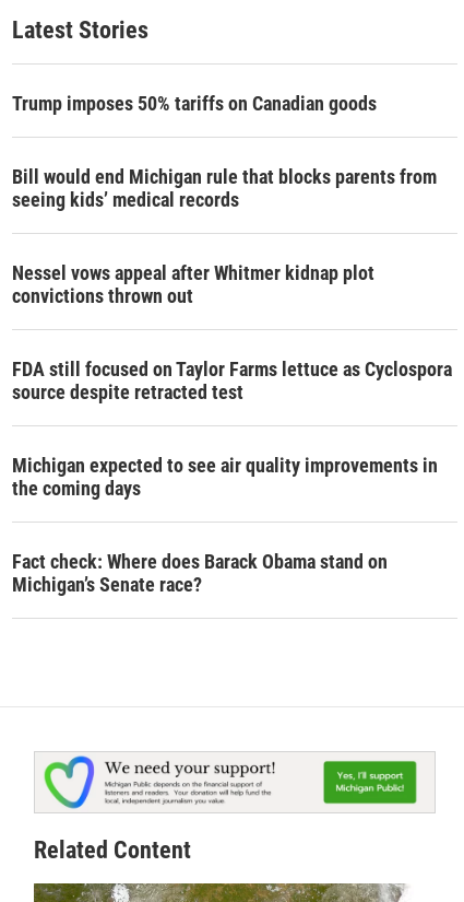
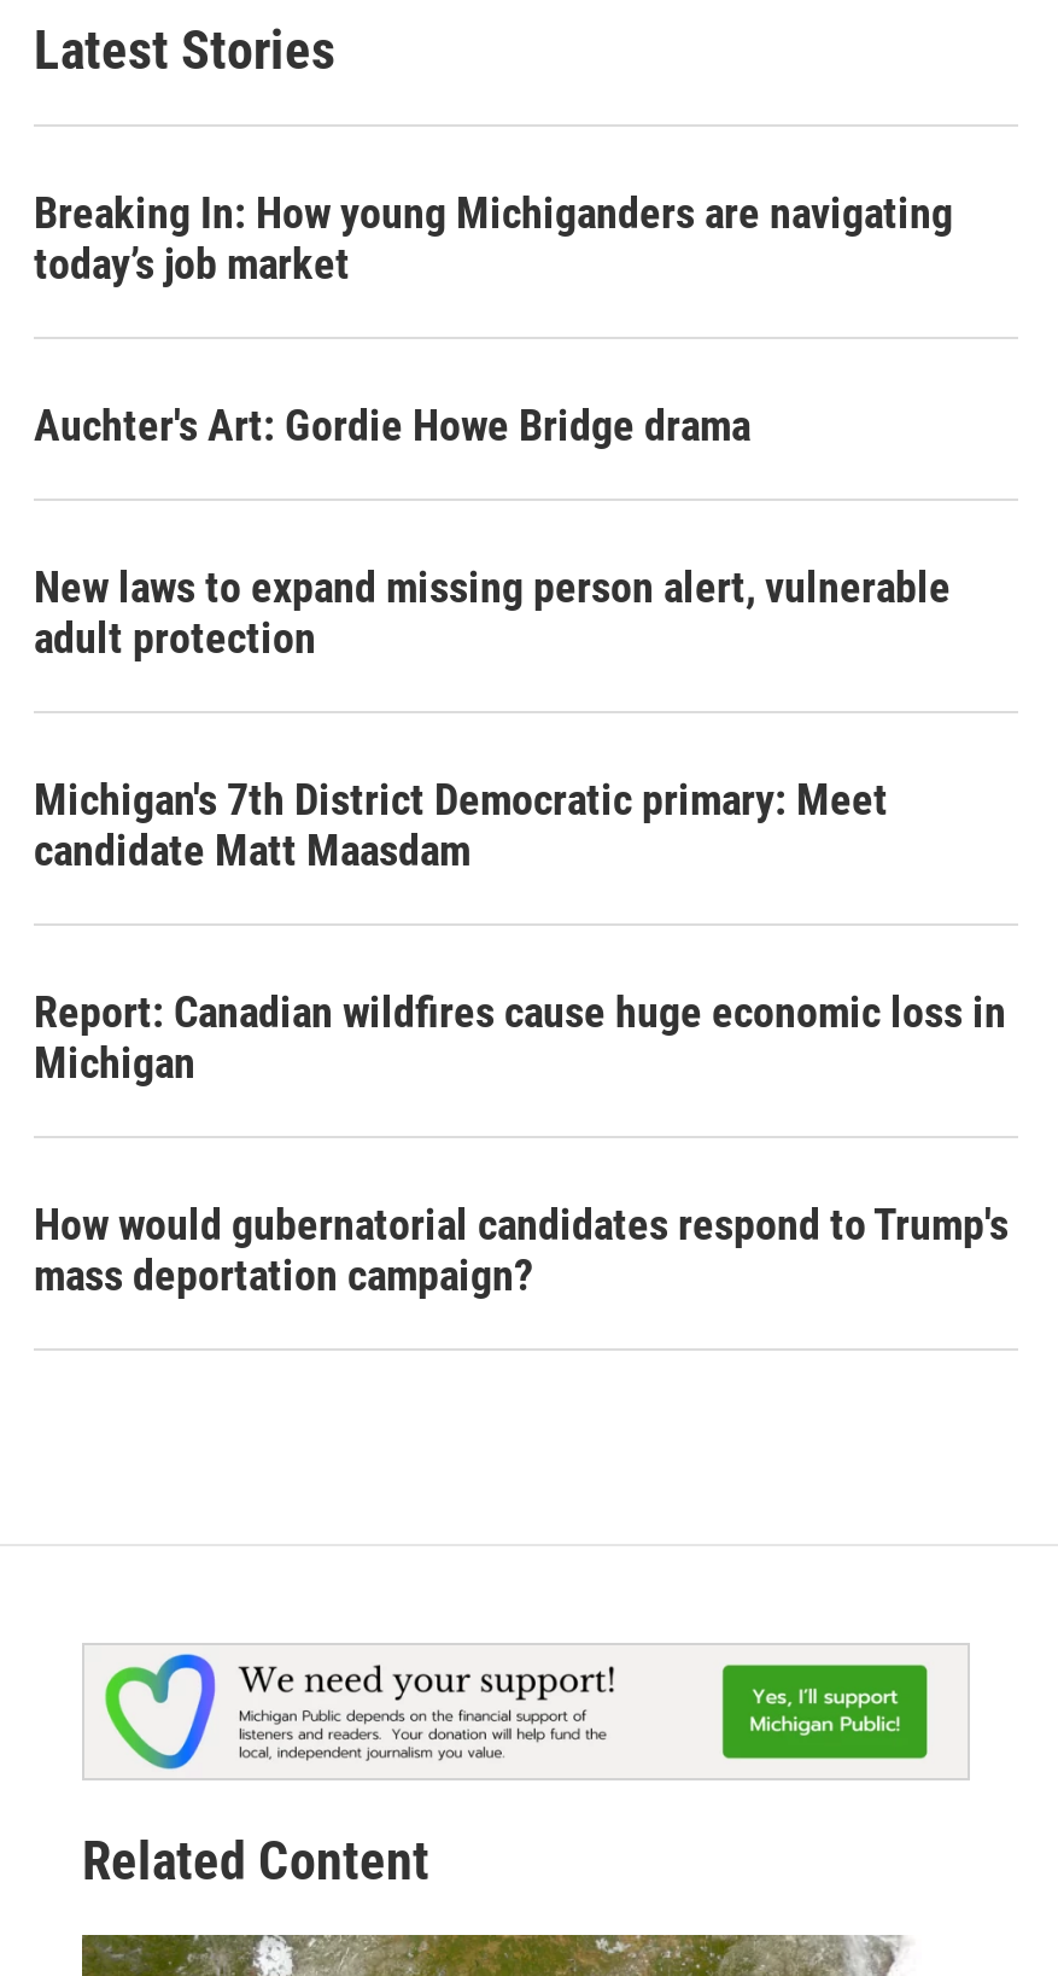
- Trump imposes 50% tariffs on Canadian goods
+ Breaking In: How young Michiganders are navigating
+ today’s job market

- Bill would end Michigan rule that blocks parents from
- seeing kids’ medical records
+ Auchter's Art: Gordie Howe Bridge drama

- Nessel vows appeal after Whitmer kidnap plot
- convictions thrown out
+ New laws to expand missing person alert, vulnerable
+ adult protection

- FDA still focused on Taylor Farms lettuce as Cyclospora
- source despite retracted test
+ Michigan's 7th District Democratic primary: Meet
+ candidate Matt Maasdam

- Michigan expected to see air quality improvements in
- the coming days
+ Report: Canadian wildfires cause huge economic loss in
+ Michigan

- Fact check: Where does Barack Obama stand on
- Michigan’s Senate race?
+ How would gubernatorial candidates respond to Trump's
+ mass deportation campaign?
